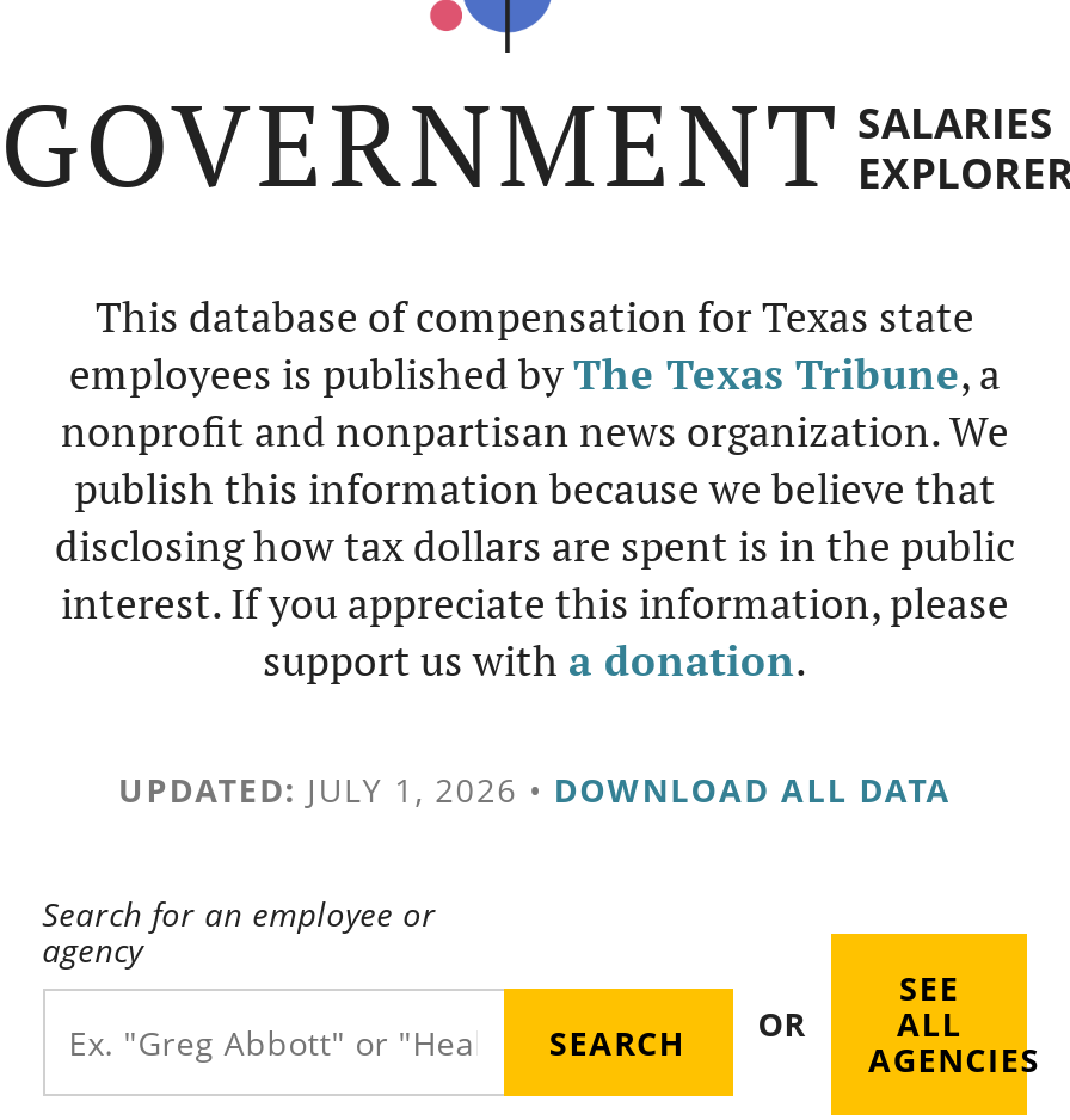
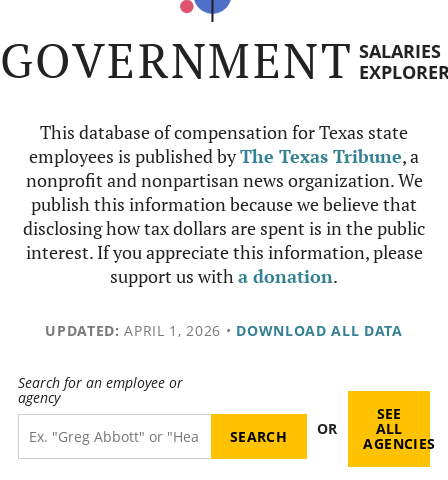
- UPDATED: JULY 1, 2026 • DOWNLOAD ALL DATA
+ UPDATED: APRIL 1, 2026 • DOWNLOAD ALL DATA
